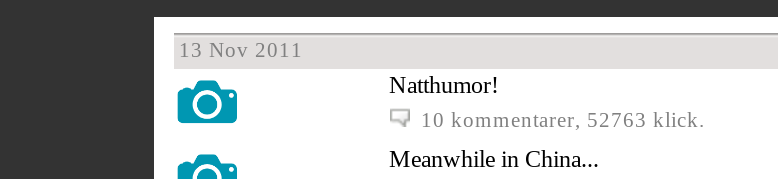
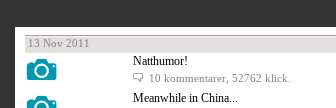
- 10 kommentarer, 52763 klick.
+ 10 kommentarer, 52762 klick.
